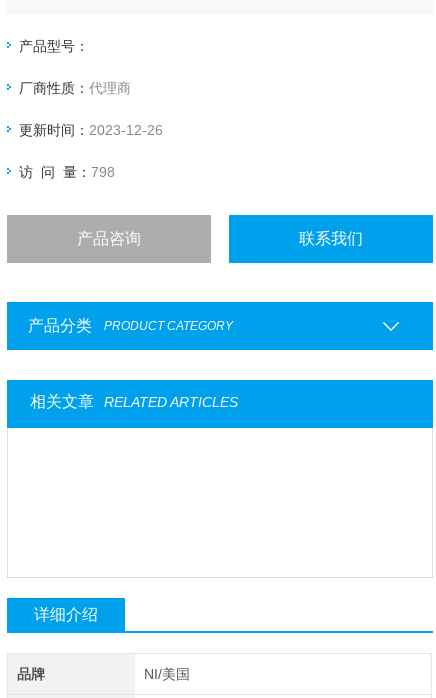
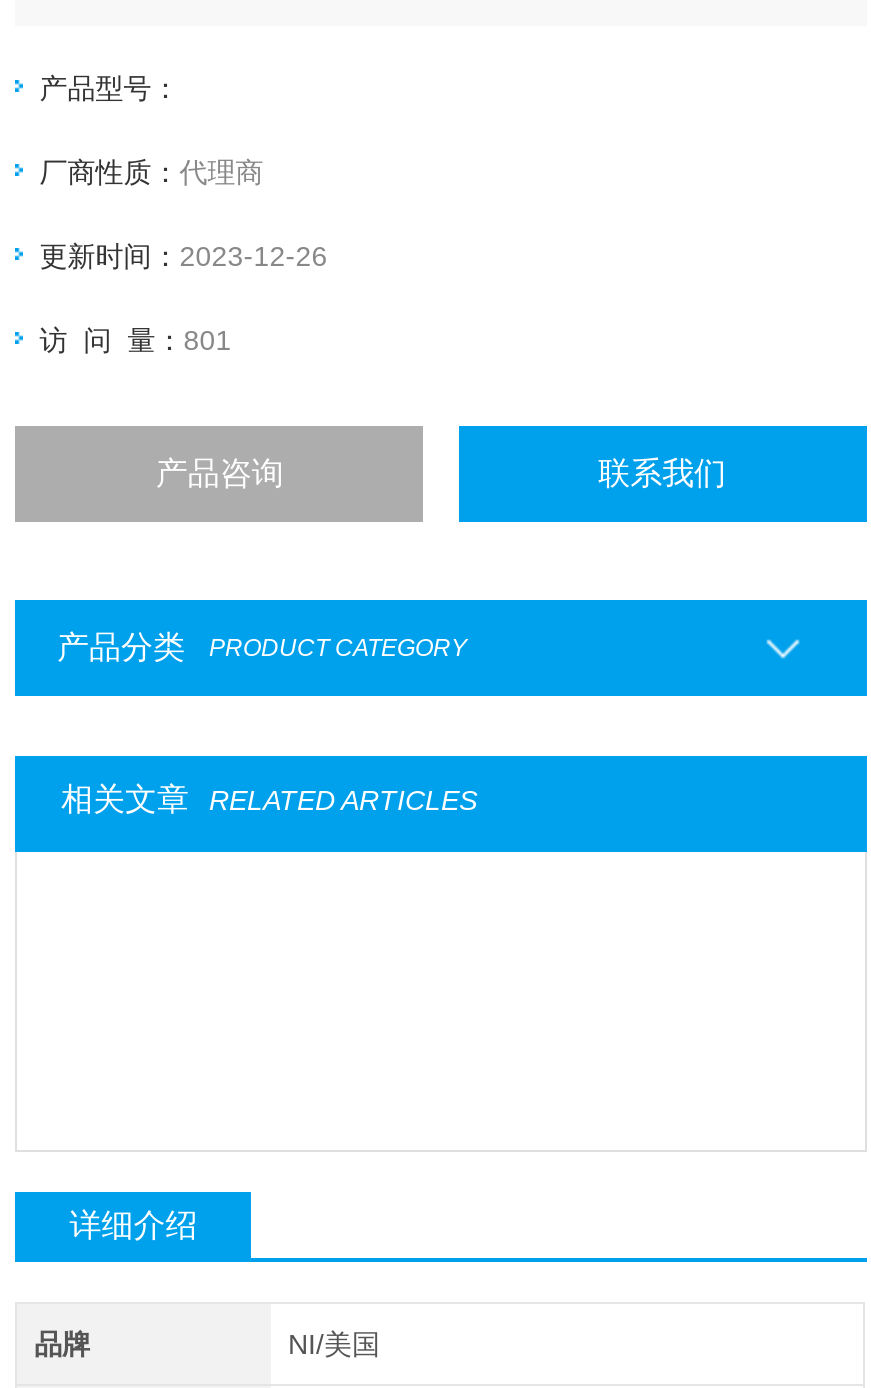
- 访 问 量：798
+ 访 问 量：801
